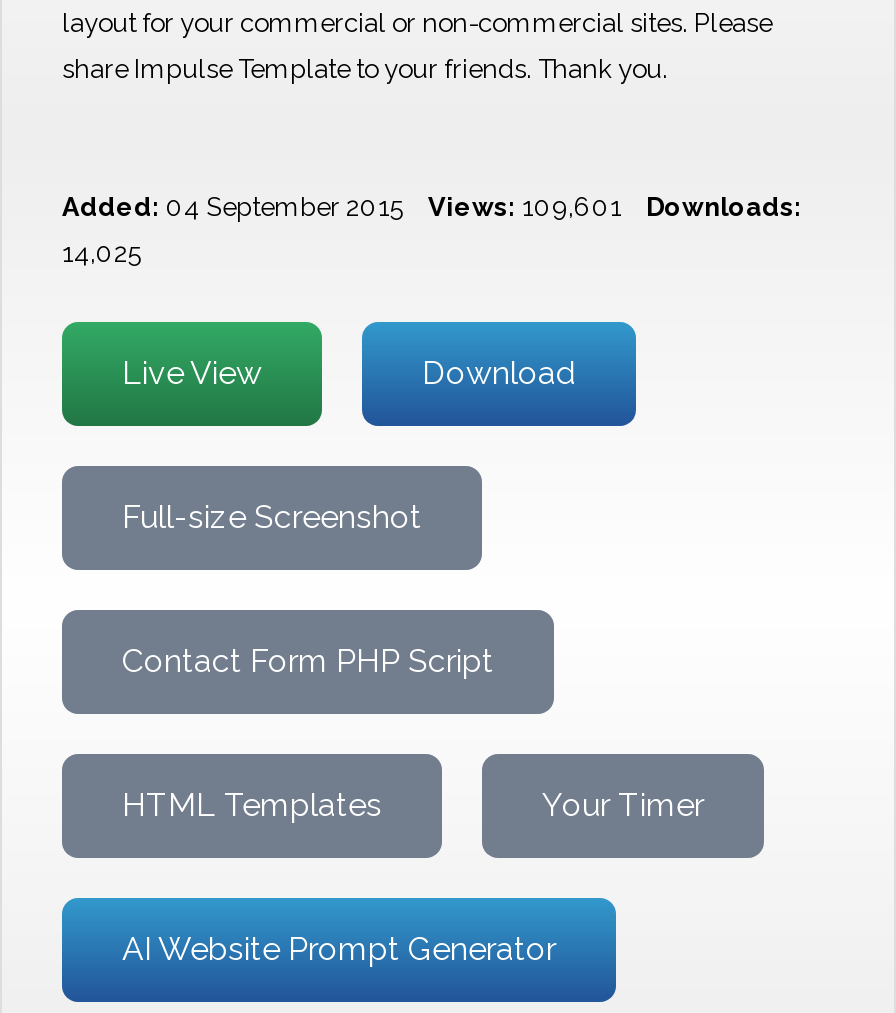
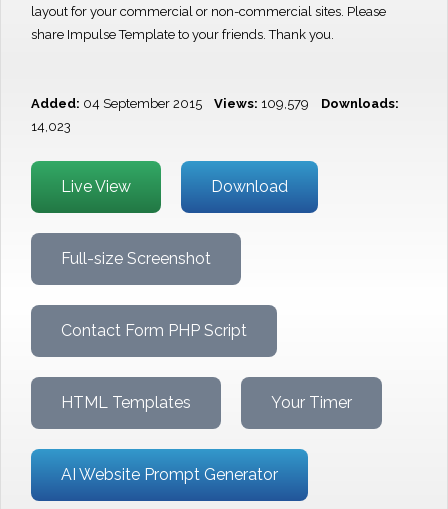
- Views: 109,601 Downloads:
+ Views: 109,579 Downloads:

- 14,025
+ 14,023
